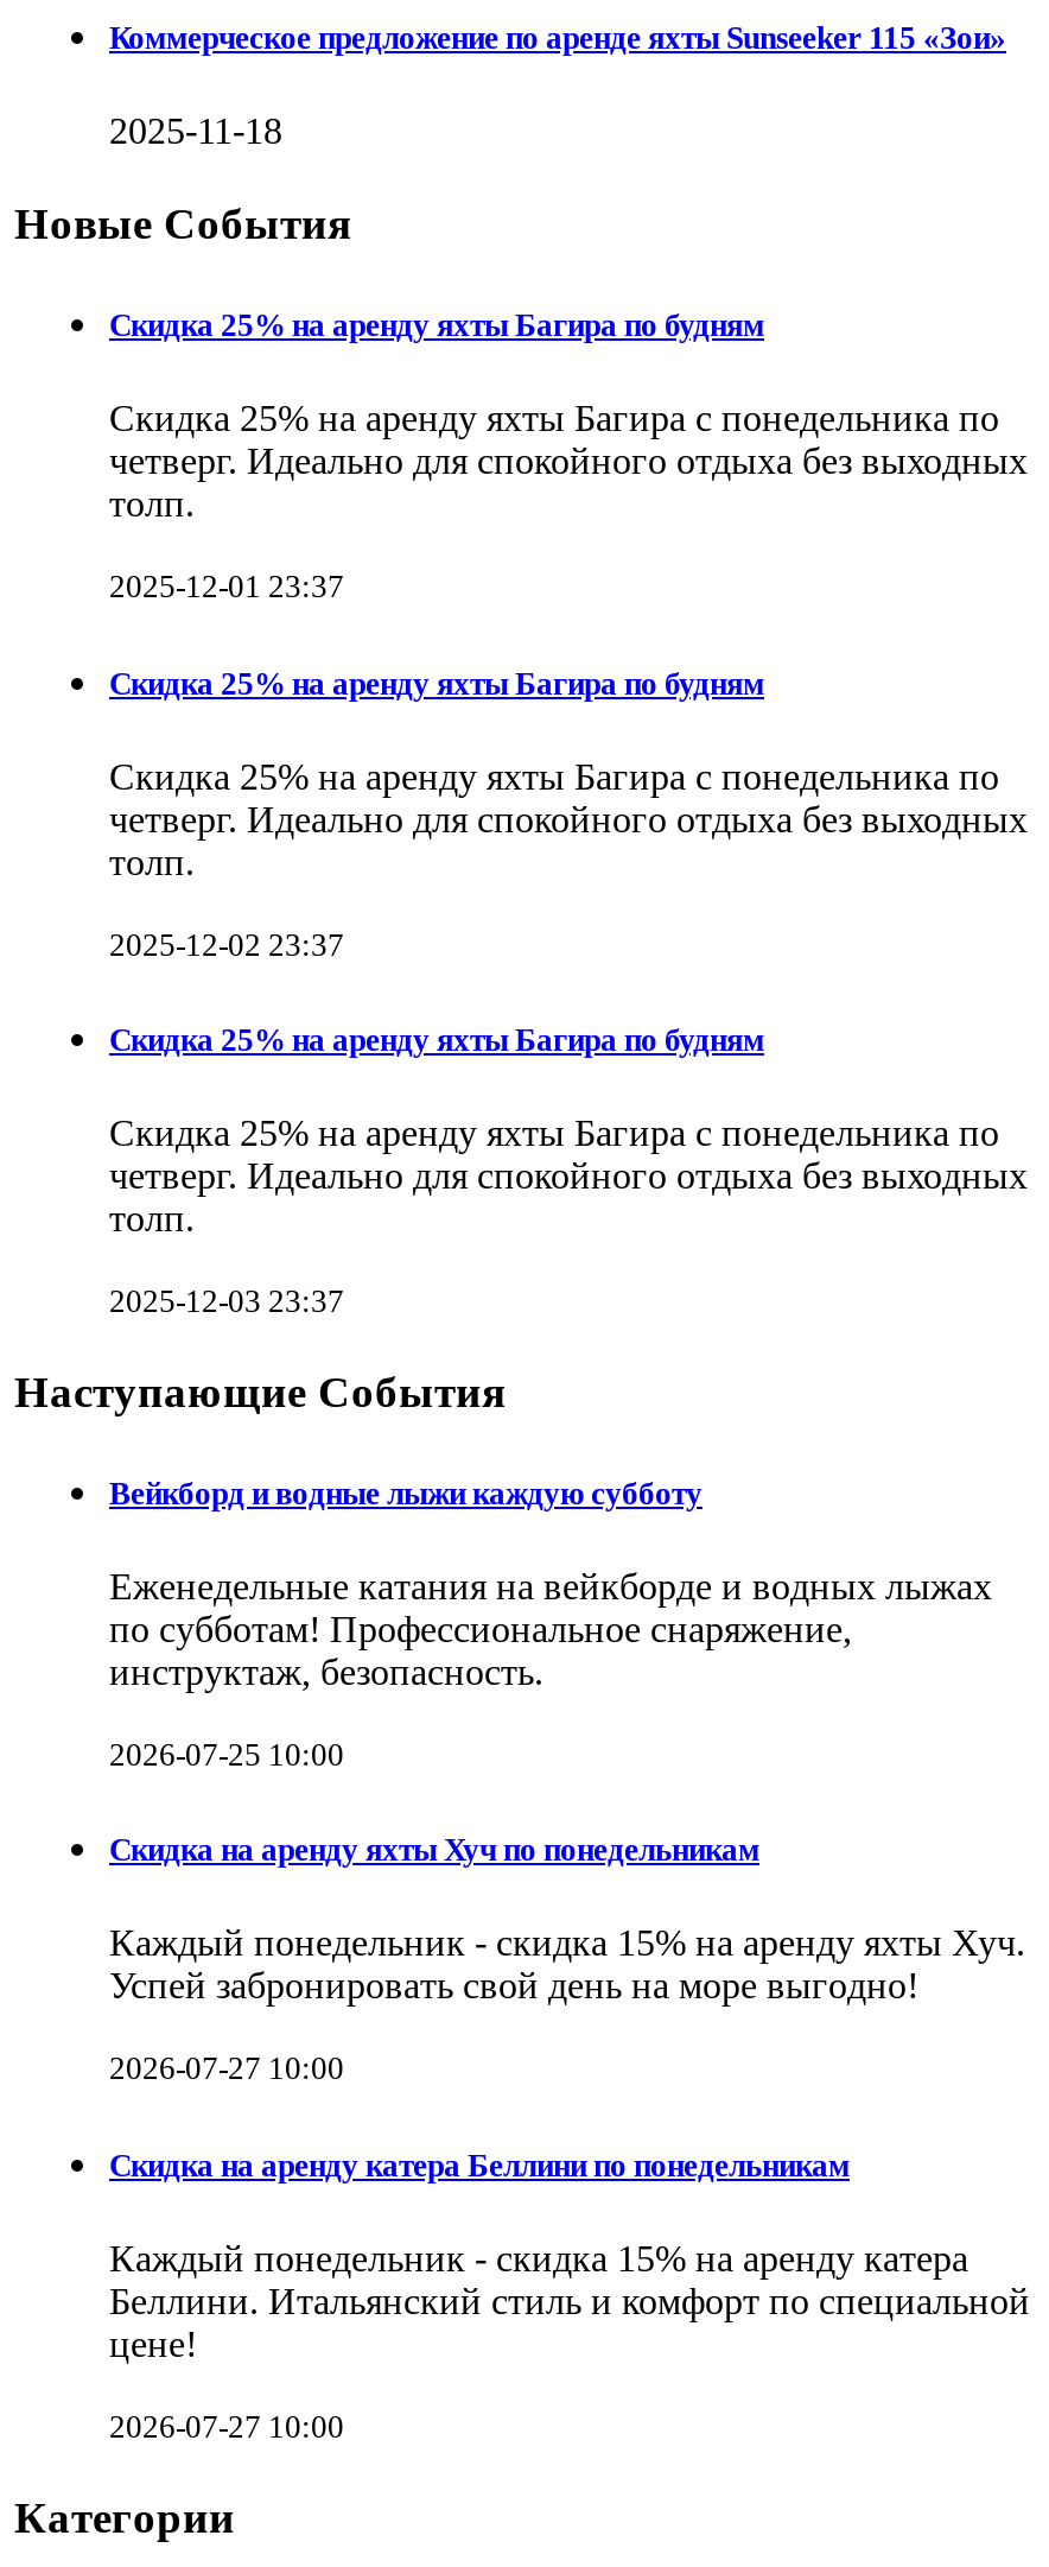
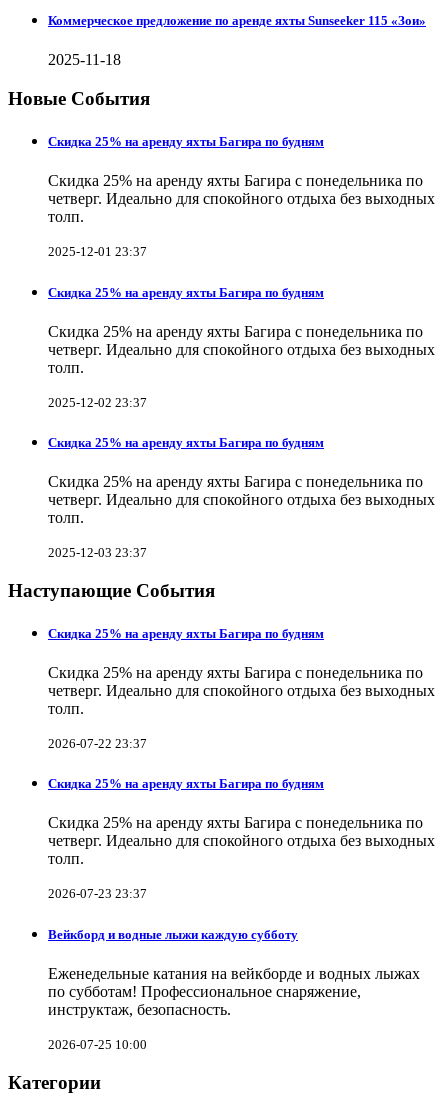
+ Скидка 25% на аренду яхты Багира по будням
+ Скидка 25% на аренду яхты Багира с понедельника по
+ четверг. Идеально для спокойного отдыха без выходных
+ толп.
+ 2026-07-22 23:37
+ Скидка 25% на аренду яхты Багира по будням
+ Скидка 25% на аренду яхты Багира с понедельника по
+ четверг. Идеально для спокойного отдыха без выходных
+ толп.
+ 2026-07-23 23:37

moved down: Вейкборд и водные лыжи каждую субботу | Еженедельные катания на вейкборде и водных лыжах | по субботам! Профессиональное снаряжение, | инструктаж, безопасность. | 2026-07-25 10:00

- Скидка на аренду яхты Хуч по понедельникам
- Каждый понедельник - скидка 15% на аренду яхты Хуч.
- Успей забронировать свой день на море выгодно!
- 2026-07-27 10:00
- Скидка на аренду катера Беллини по понедельникам
- Каждый понедельник - скидка 15% на аренду катера
- Беллини. Итальянский стиль и комфорт по специальной
- цене!
- 2026-07-27 10:00
